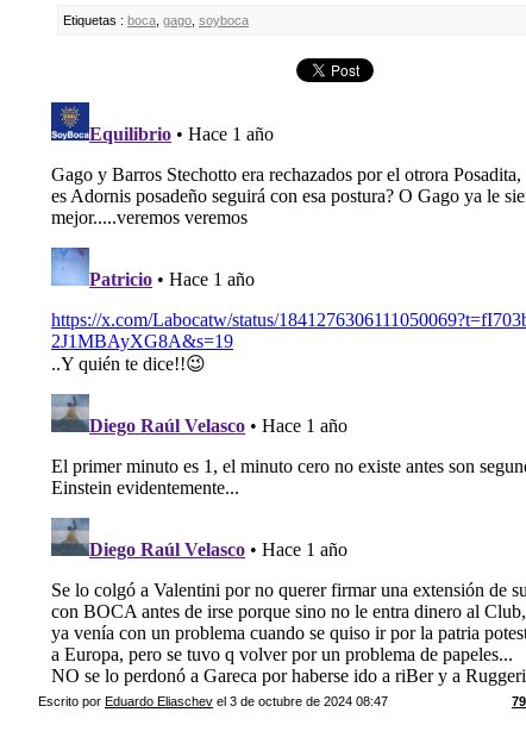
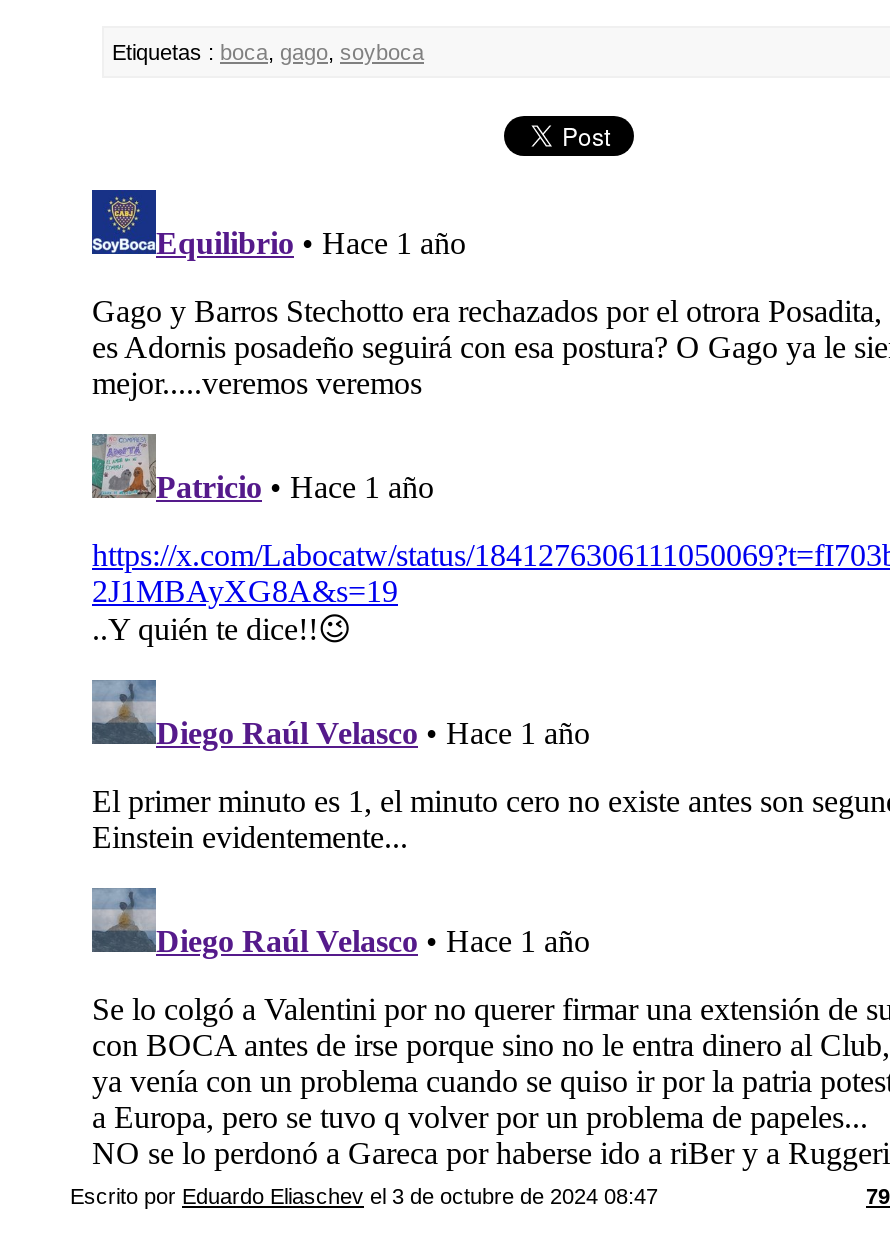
- [image]
+ [image]
